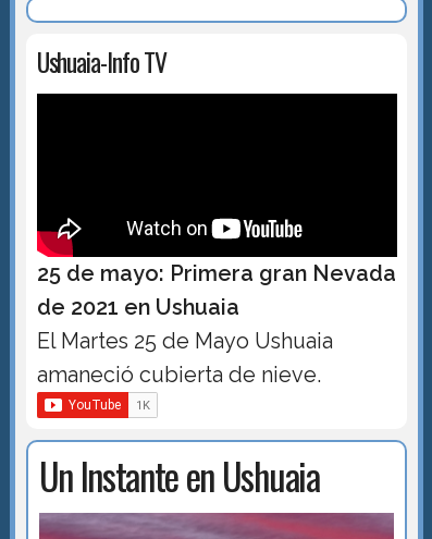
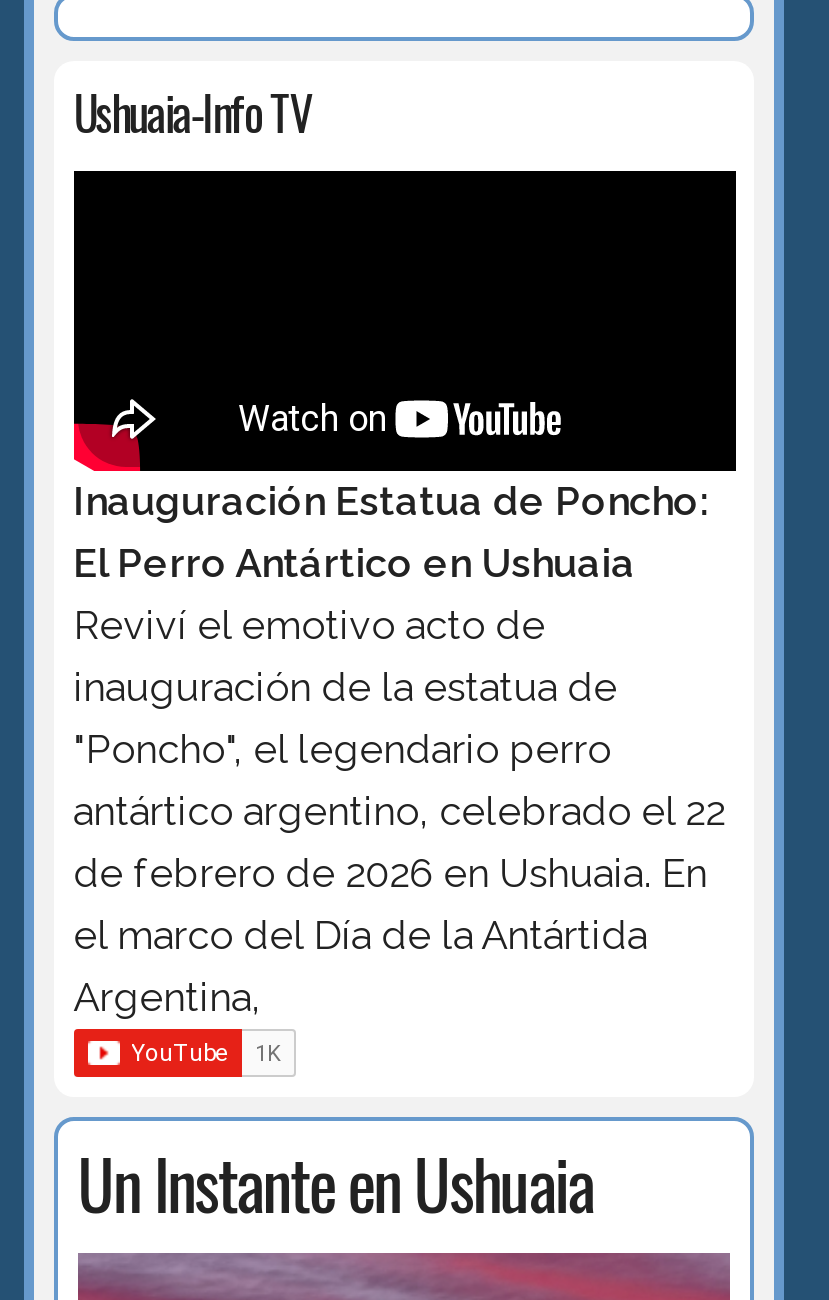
- 25 de mayo: Primera gran Nevada
- de 2021 en Ushuaia
- El Martes 25 de Mayo Ushuaia
- amaneció cubierta de nieve.
+ Inauguración Estatua de Poncho:
+ El Perro Antártico en Ushuaia
+ Reviví el emotivo acto de
+ inauguración de la estatua de
+ "Poncho", el legendario perro
+ antártico argentino, celebrado el 22
+ de febrero de 2026 en Ushuaia. En
+ el marco del Día de la Antártida
+ Argentina,
